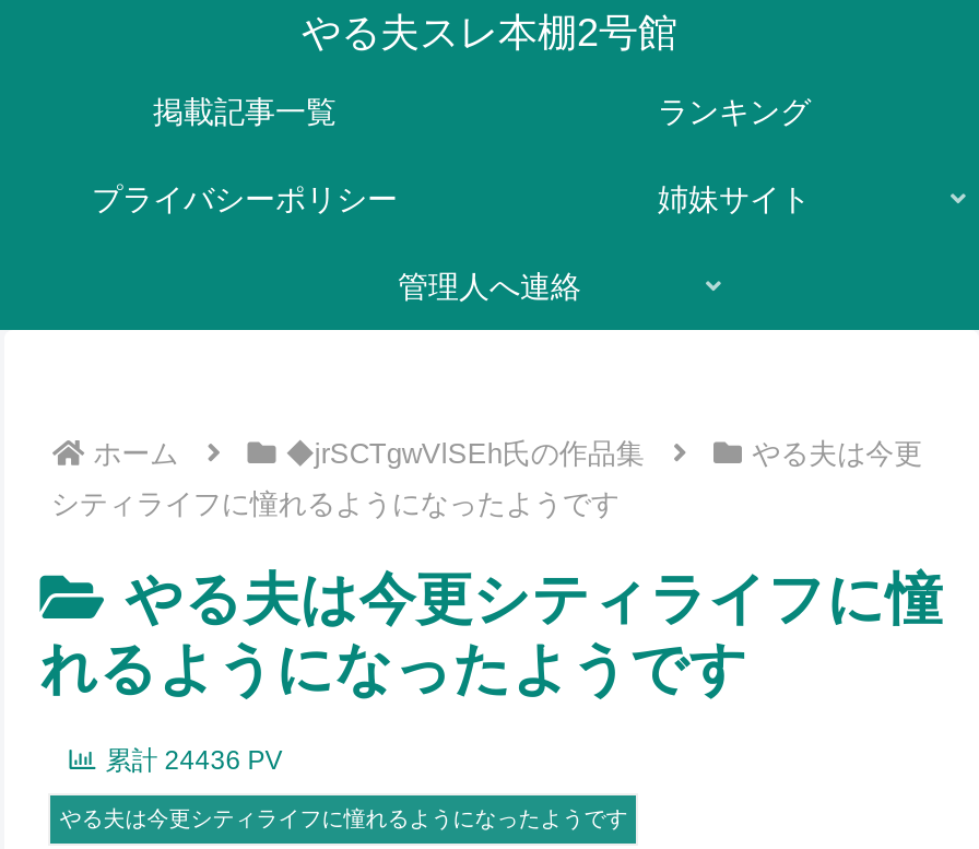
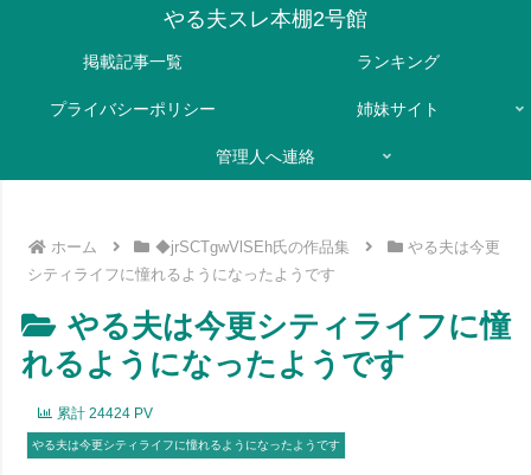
- 累計 24436 PV
+ 累計 24424 PV
